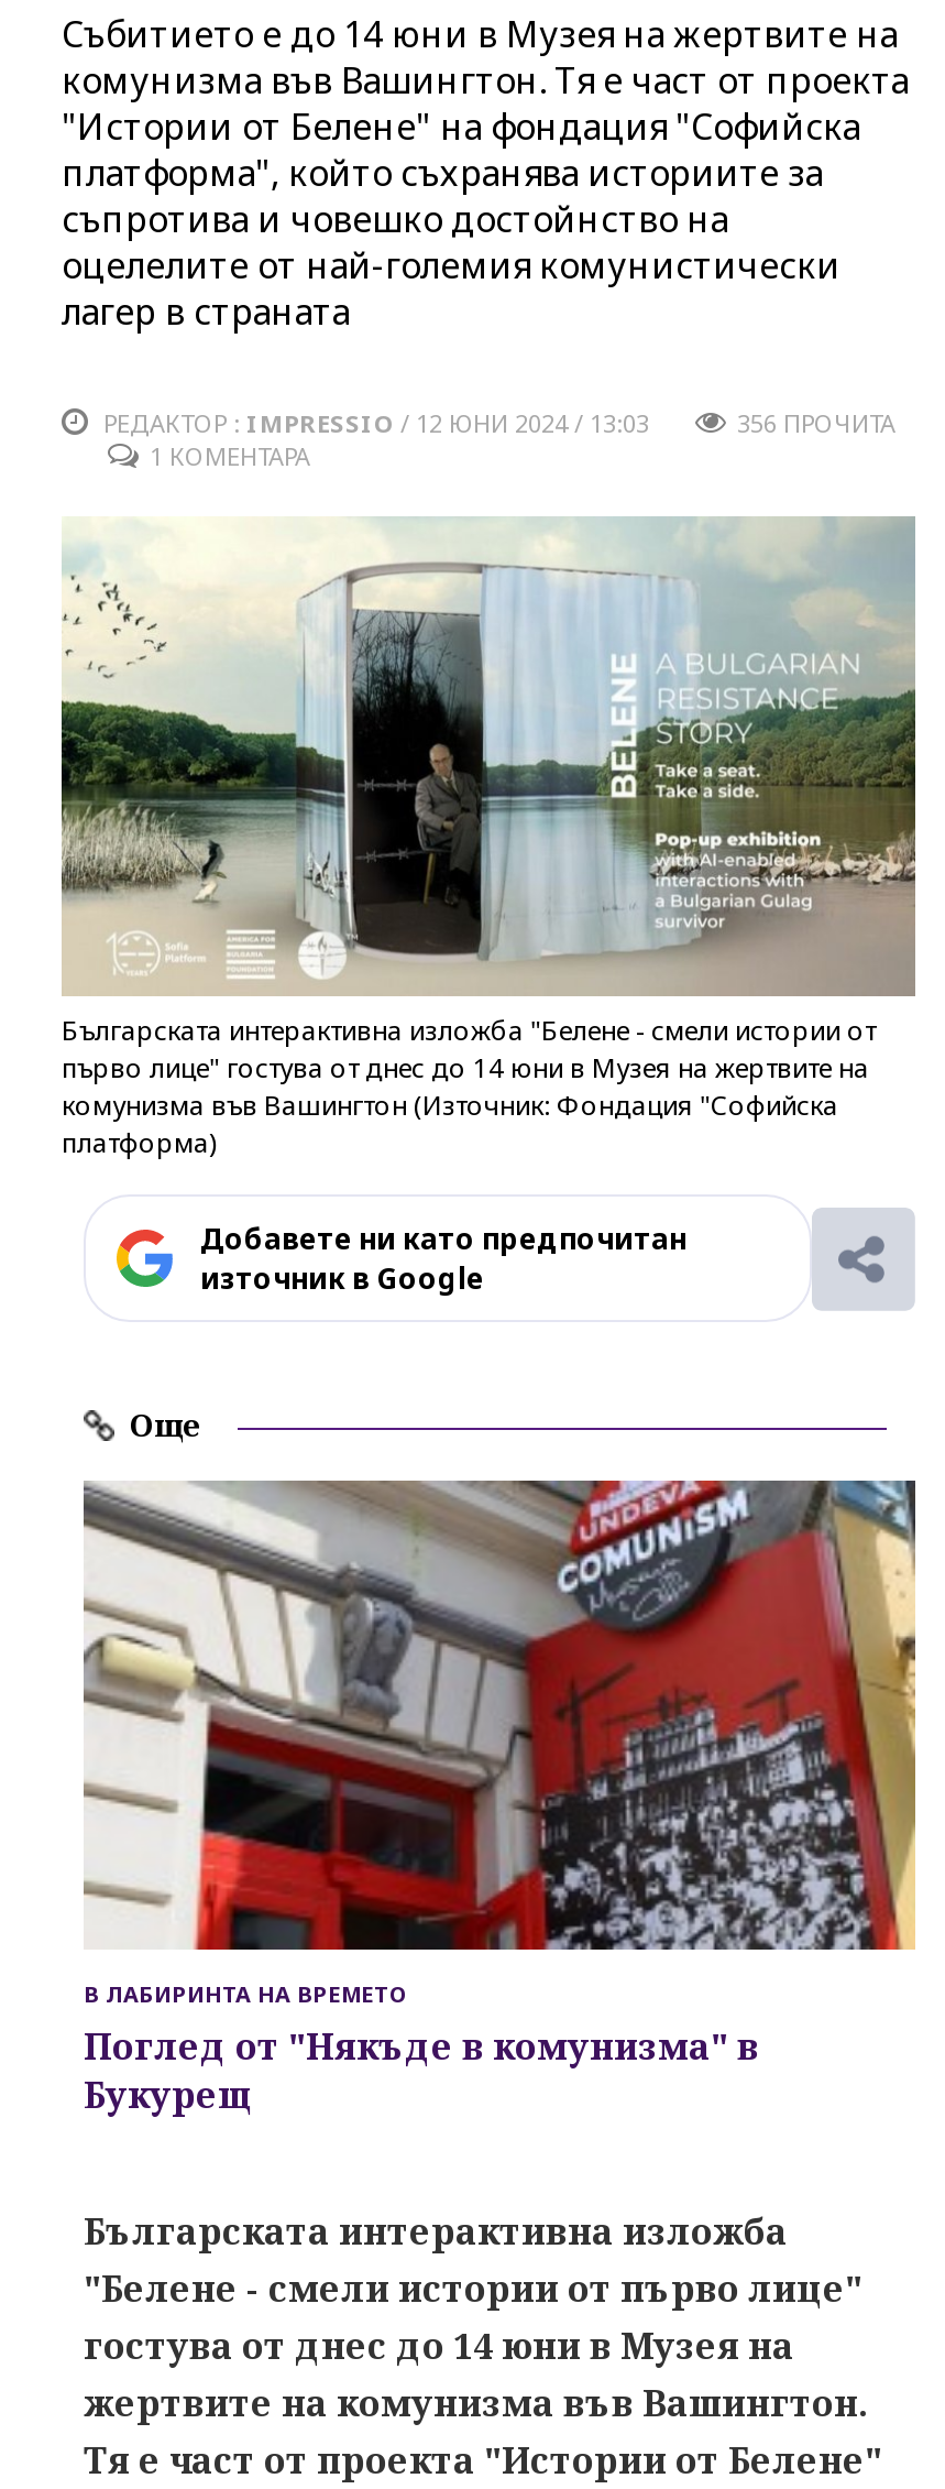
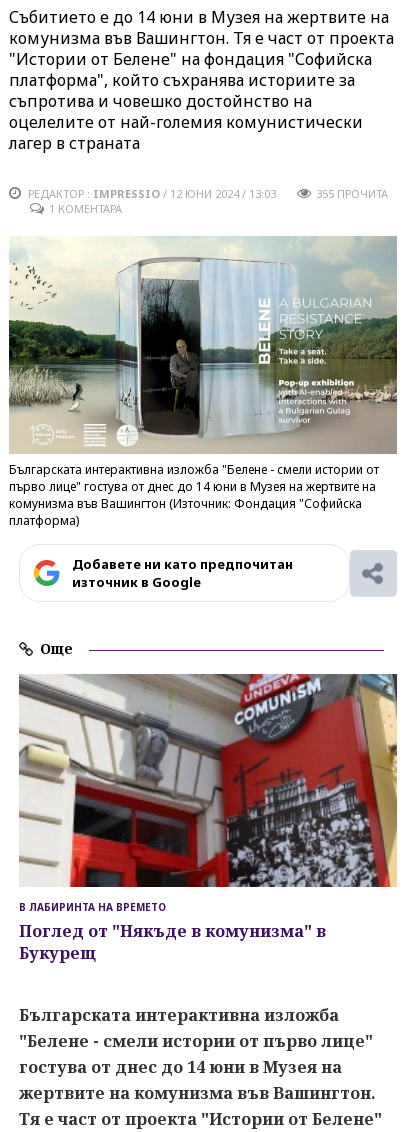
- 356 ПРОЧИТА
+ 355 ПРОЧИТА
